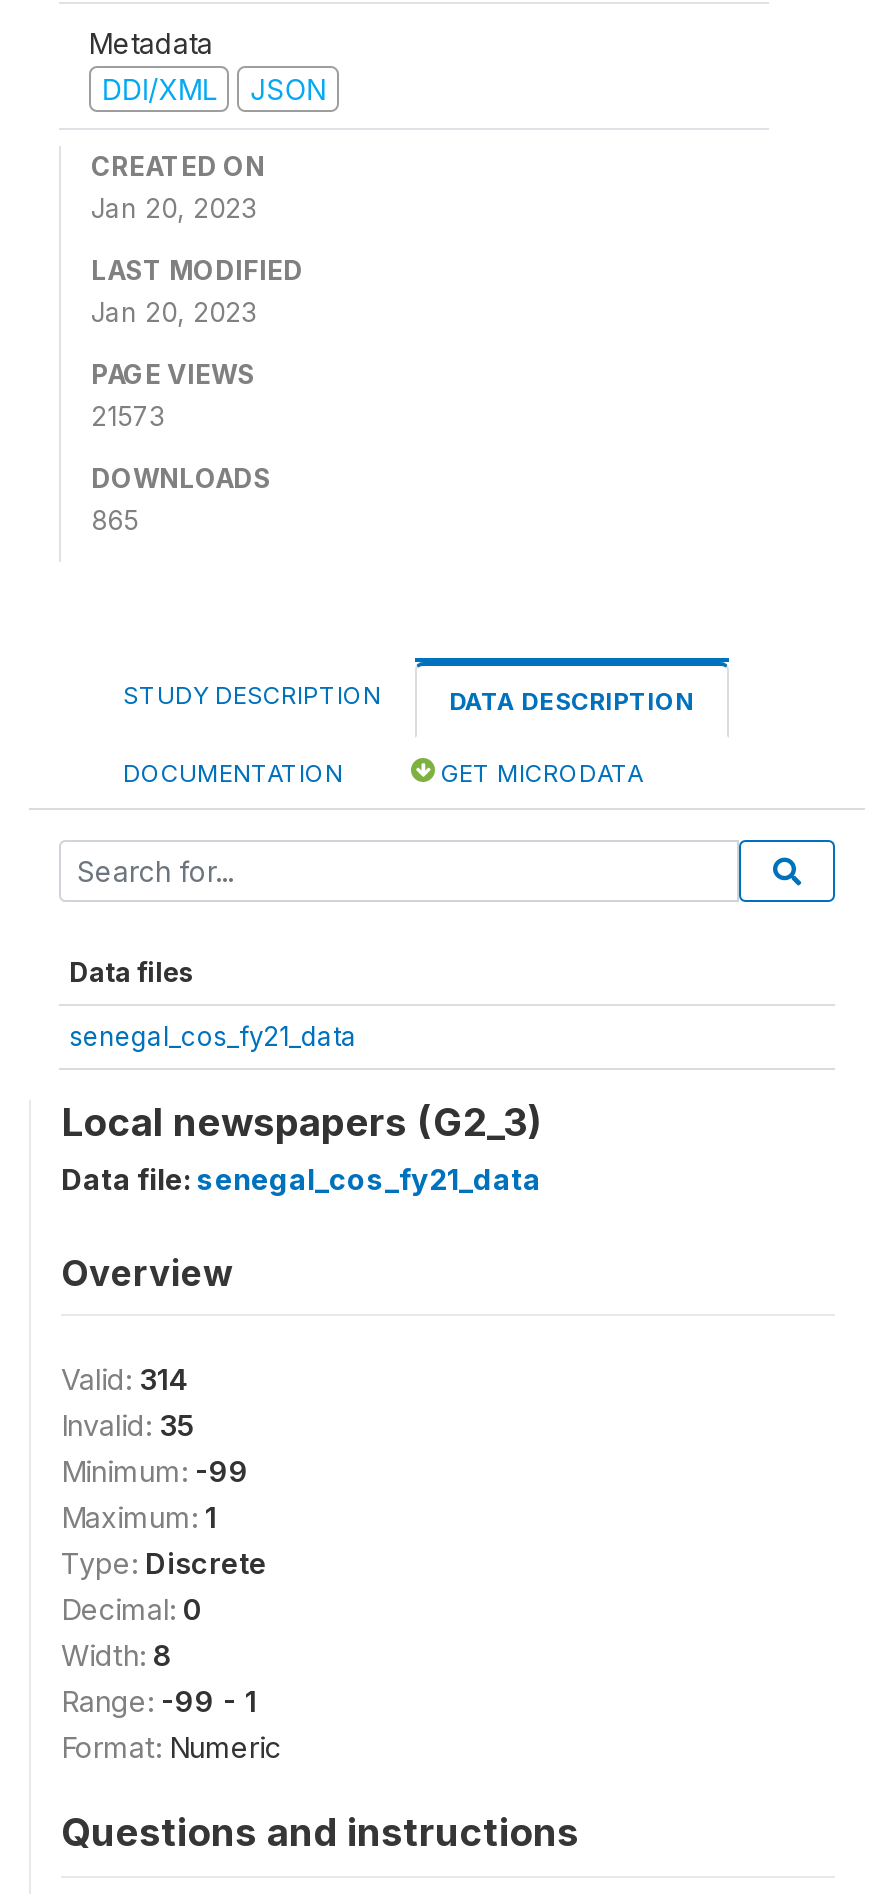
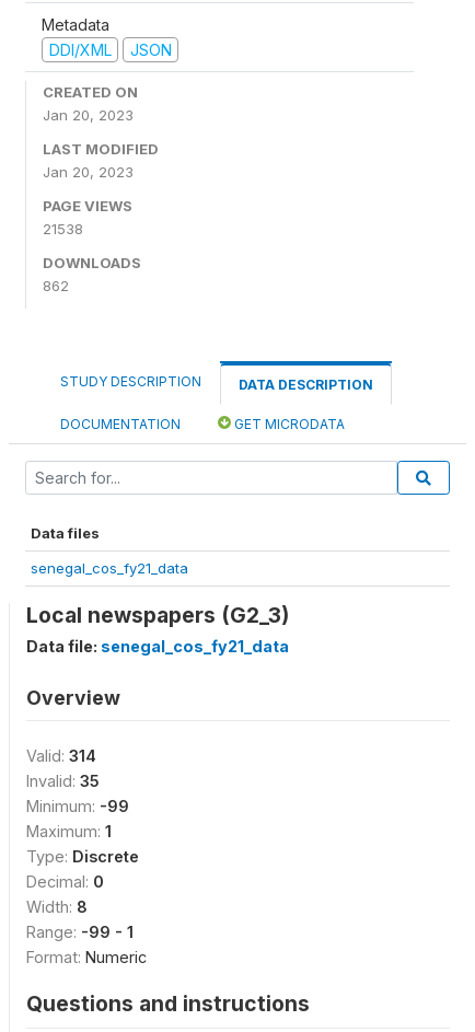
- 21573
+ 21538

- 865
+ 862
